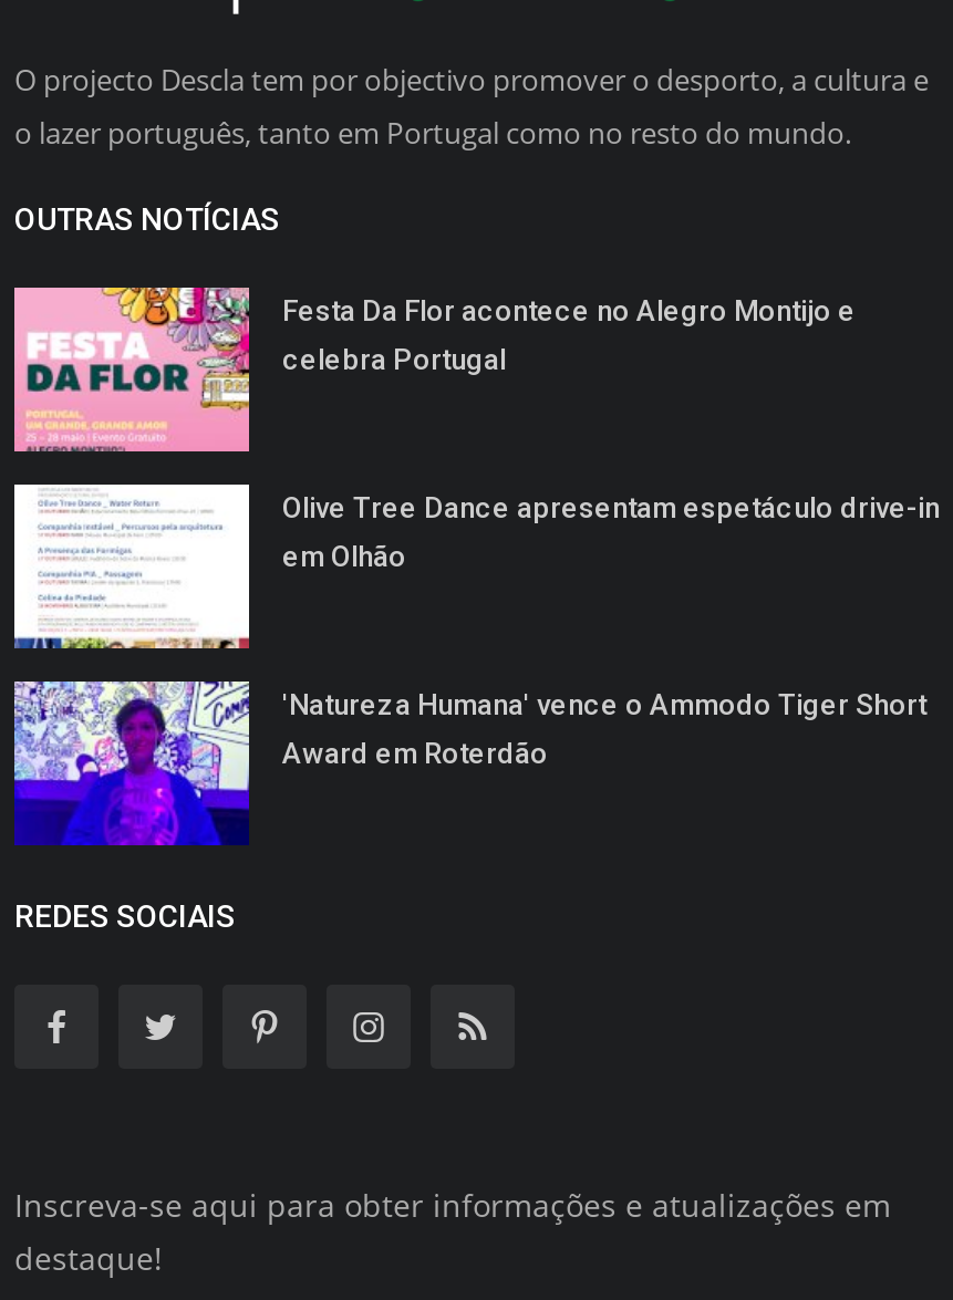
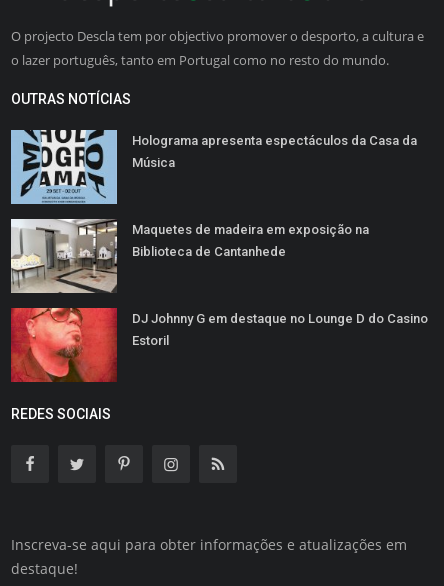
- [image]
- Festa Da Flor acontece no Alegro Montijo e
+ [image]
+ Holograma apresenta espectáculos da Casa da

- celebra Portugal
+ Música

- [image]
- Olive Tree Dance apresentam espetáculo drive-in
+ [image]
+ Maquetes de madeira em exposição na

- em Olhão
+ Biblioteca de Cantanhede

- [image]
- 'Natureza Humana' vence o Ammodo Tiger Short
+ [image]
+ DJ Johnny G em destaque no Lounge D do Casino

- Award em Roterdão
+ Estoril
